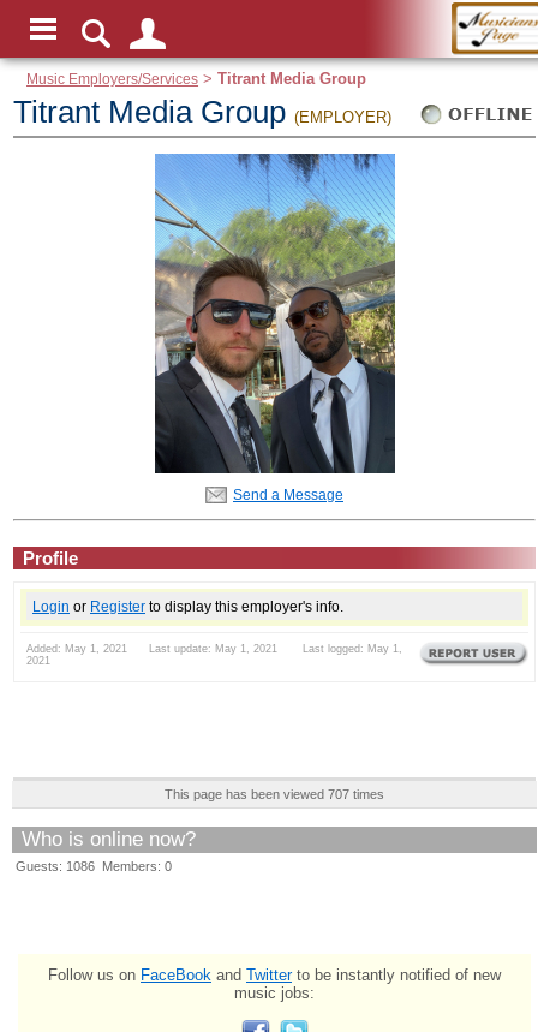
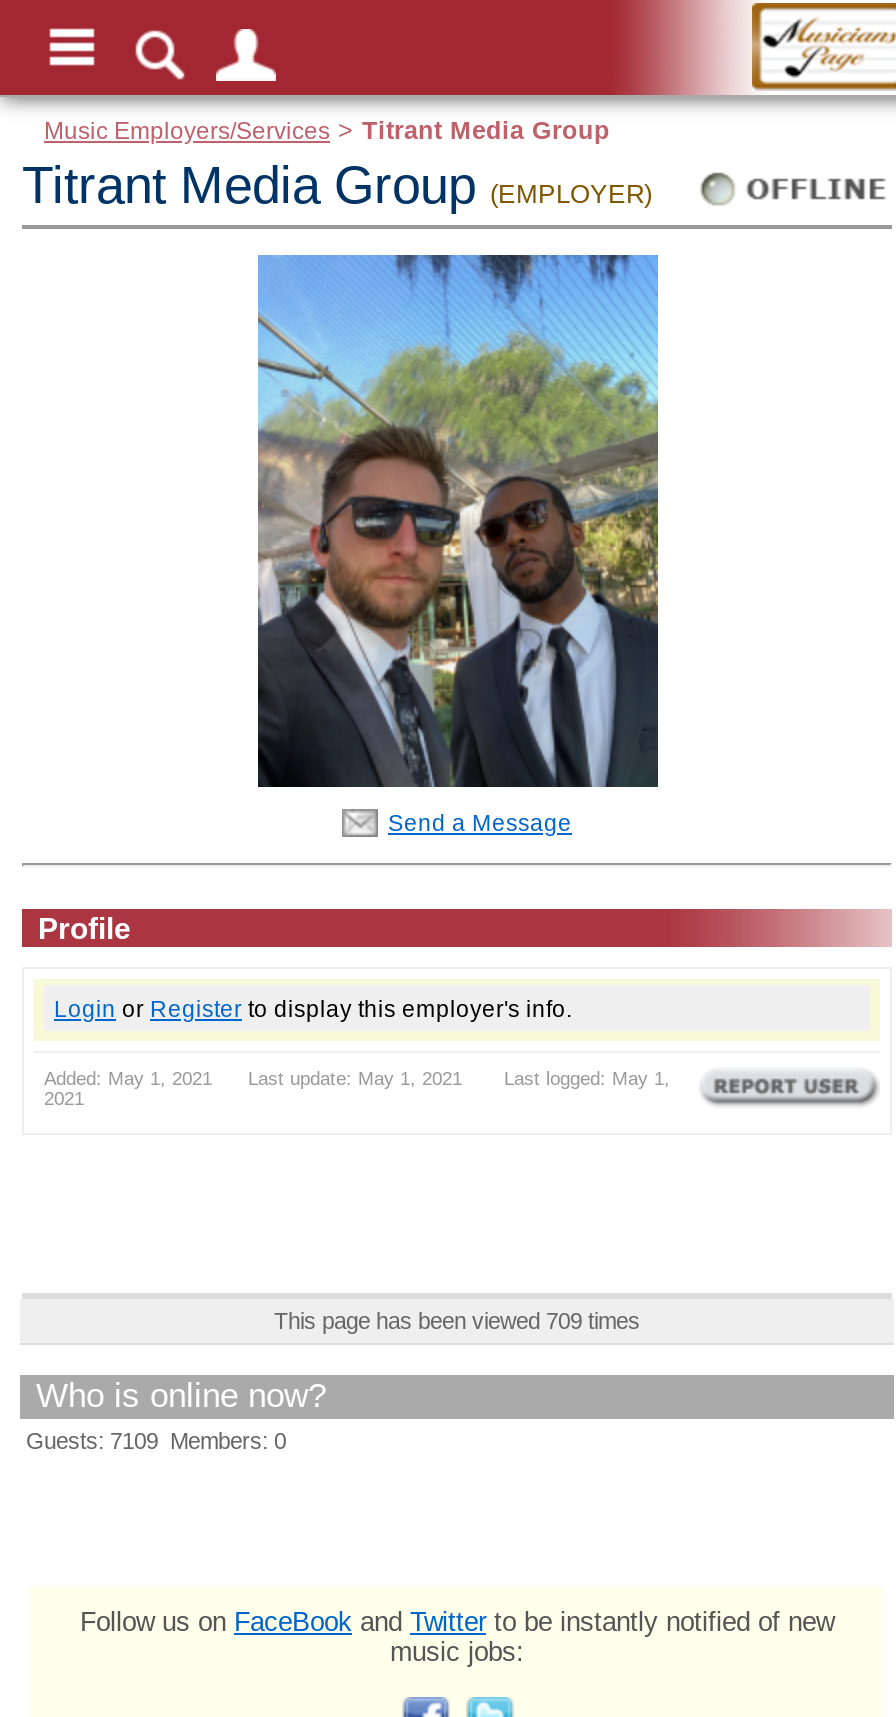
- This page has been viewed 707 times
+ This page has been viewed 709 times

- Guests: 1086 Members: 0
+ Guests: 7109 Members: 0
